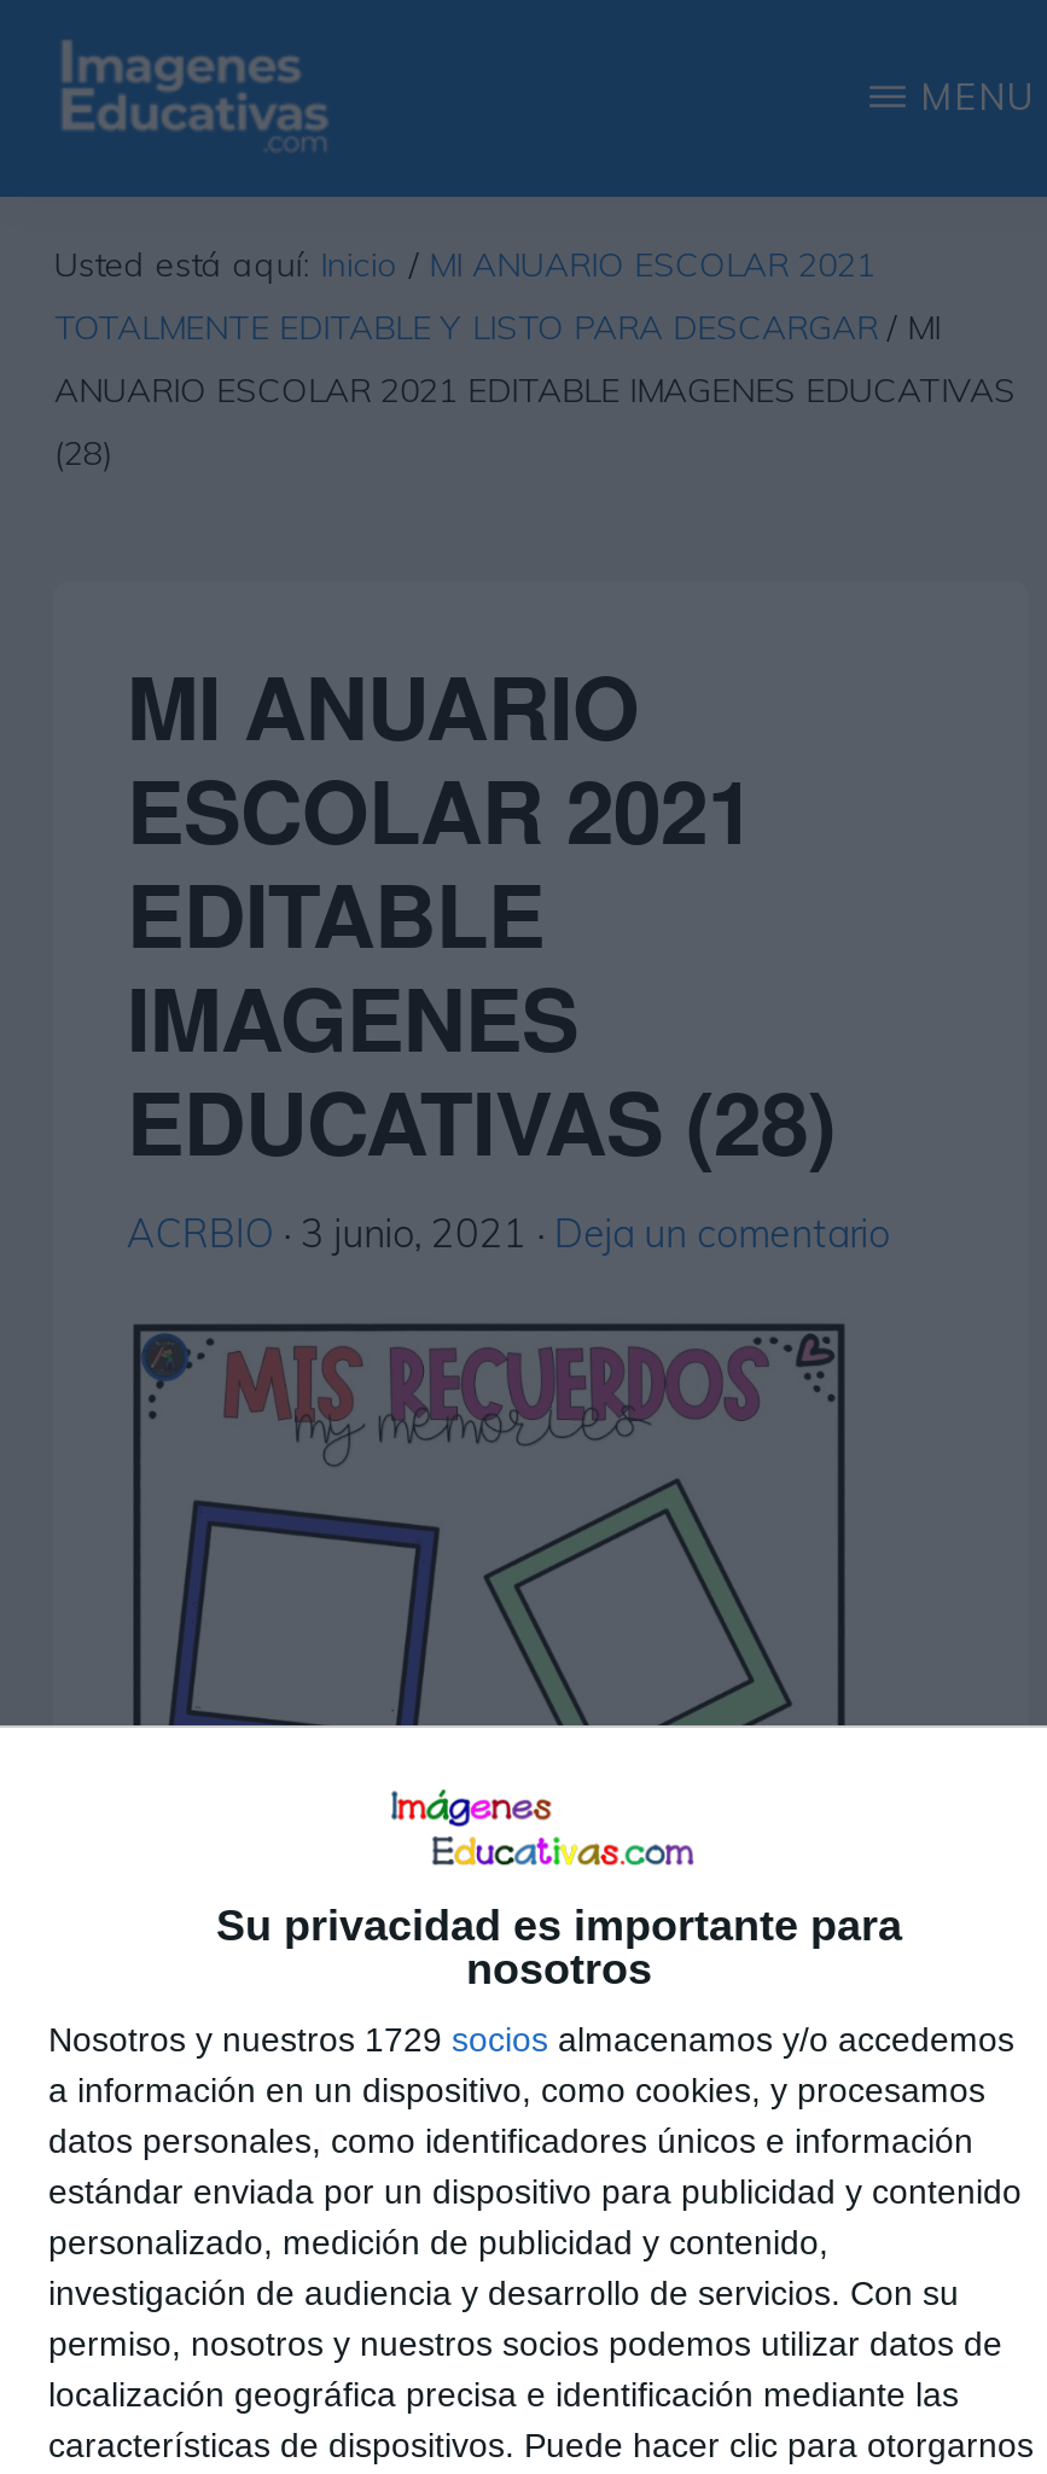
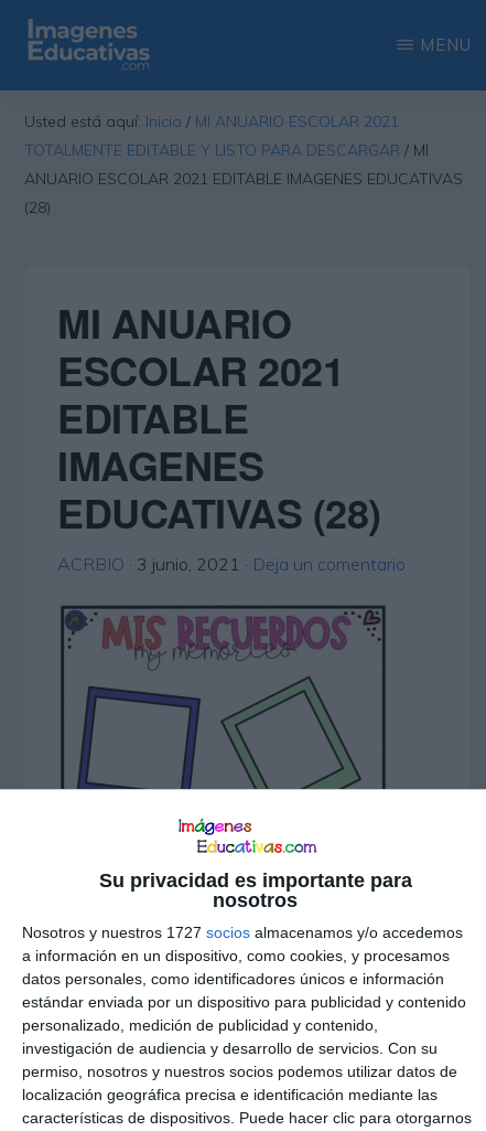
- Nosotros y nuestros 1729 socios almacenamos y/o accedemos
+ Nosotros y nuestros 1727 socios almacenamos y/o accedemos
